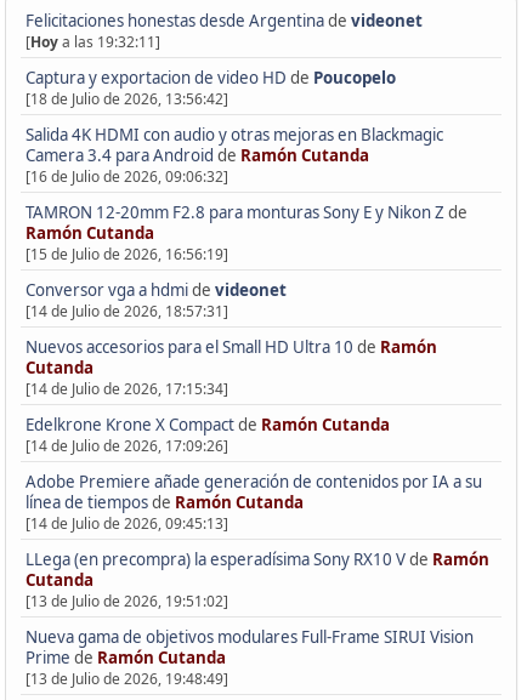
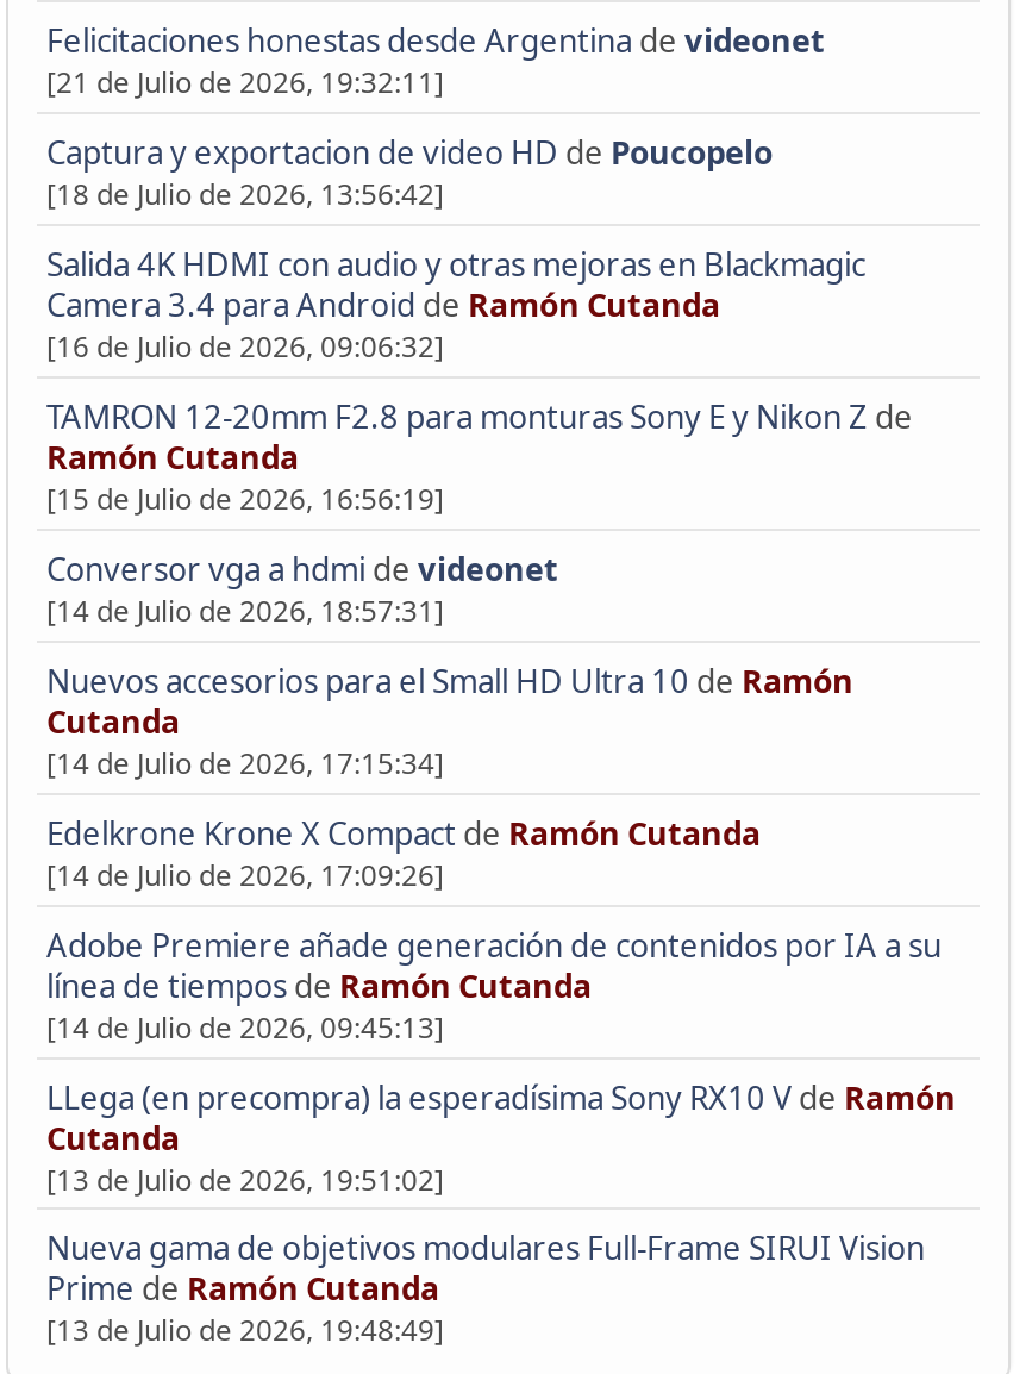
- [Hoy a las 19:32:11]
+ [21 de Julio de 2026, 19:32:11]
